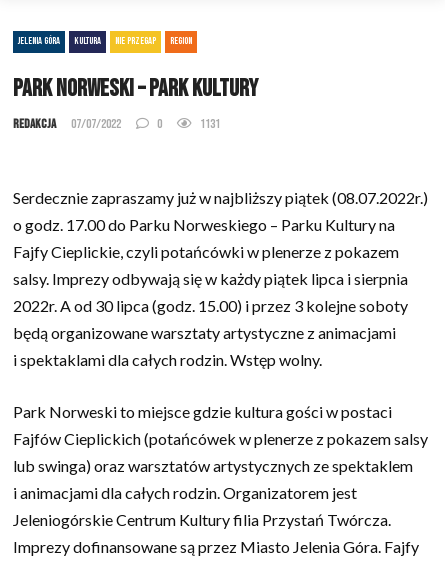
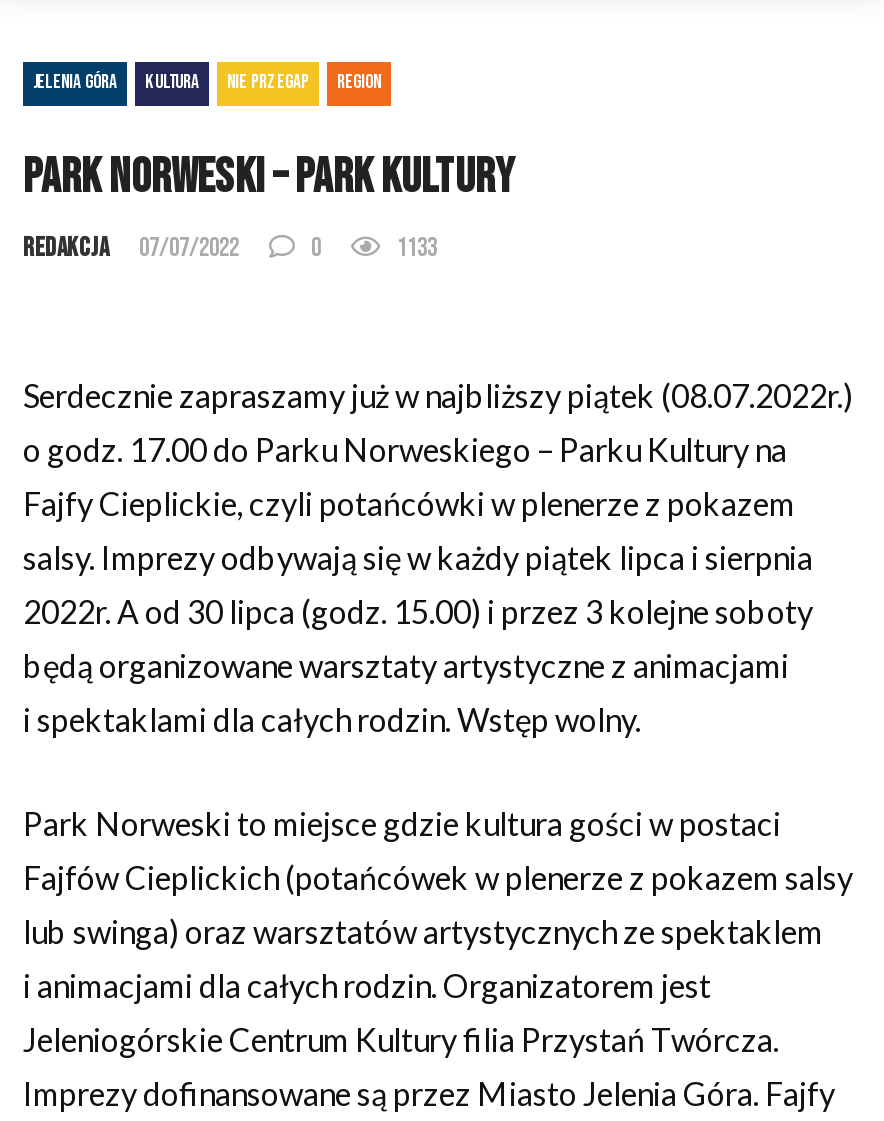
- 1131
+ 1133
